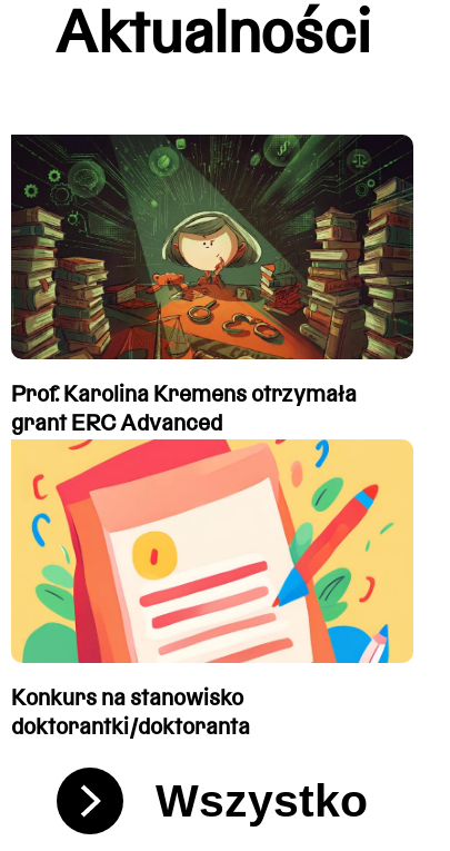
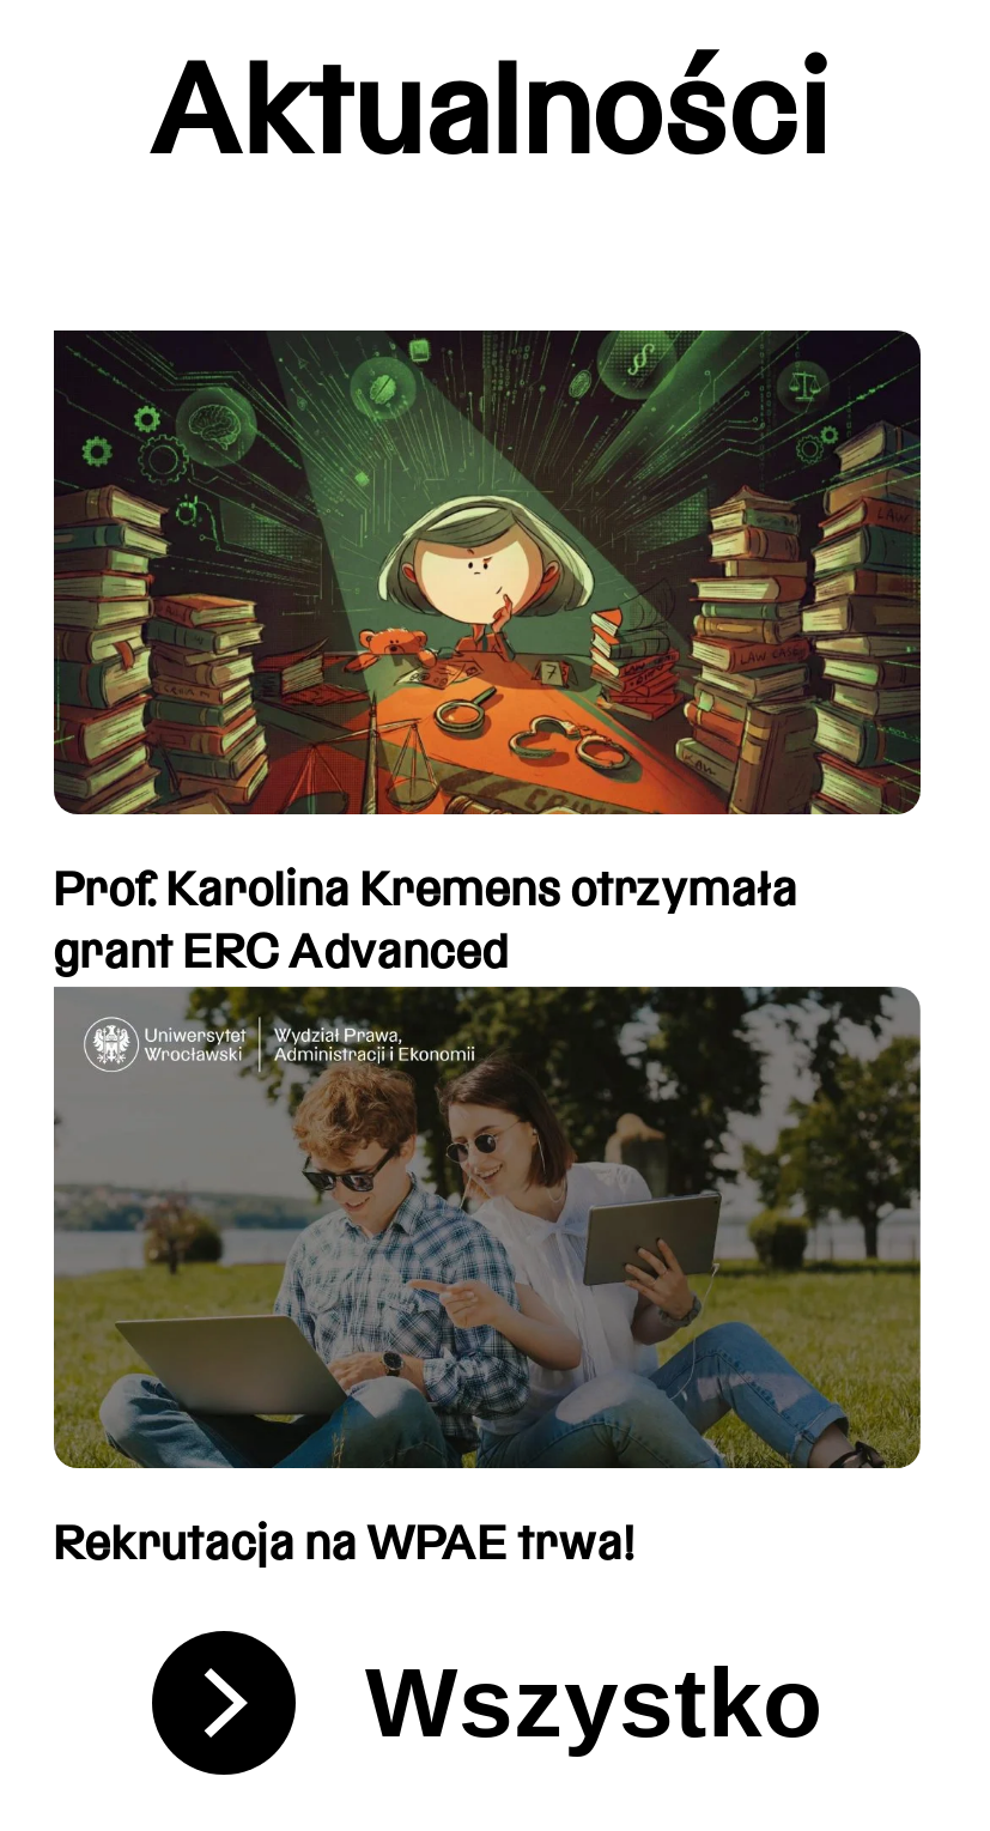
- [image]
- Konkurs na stanowisko
- doktorantki/doktoranta
+ [image]
+ Rekrutacja na WPAE trwa!
